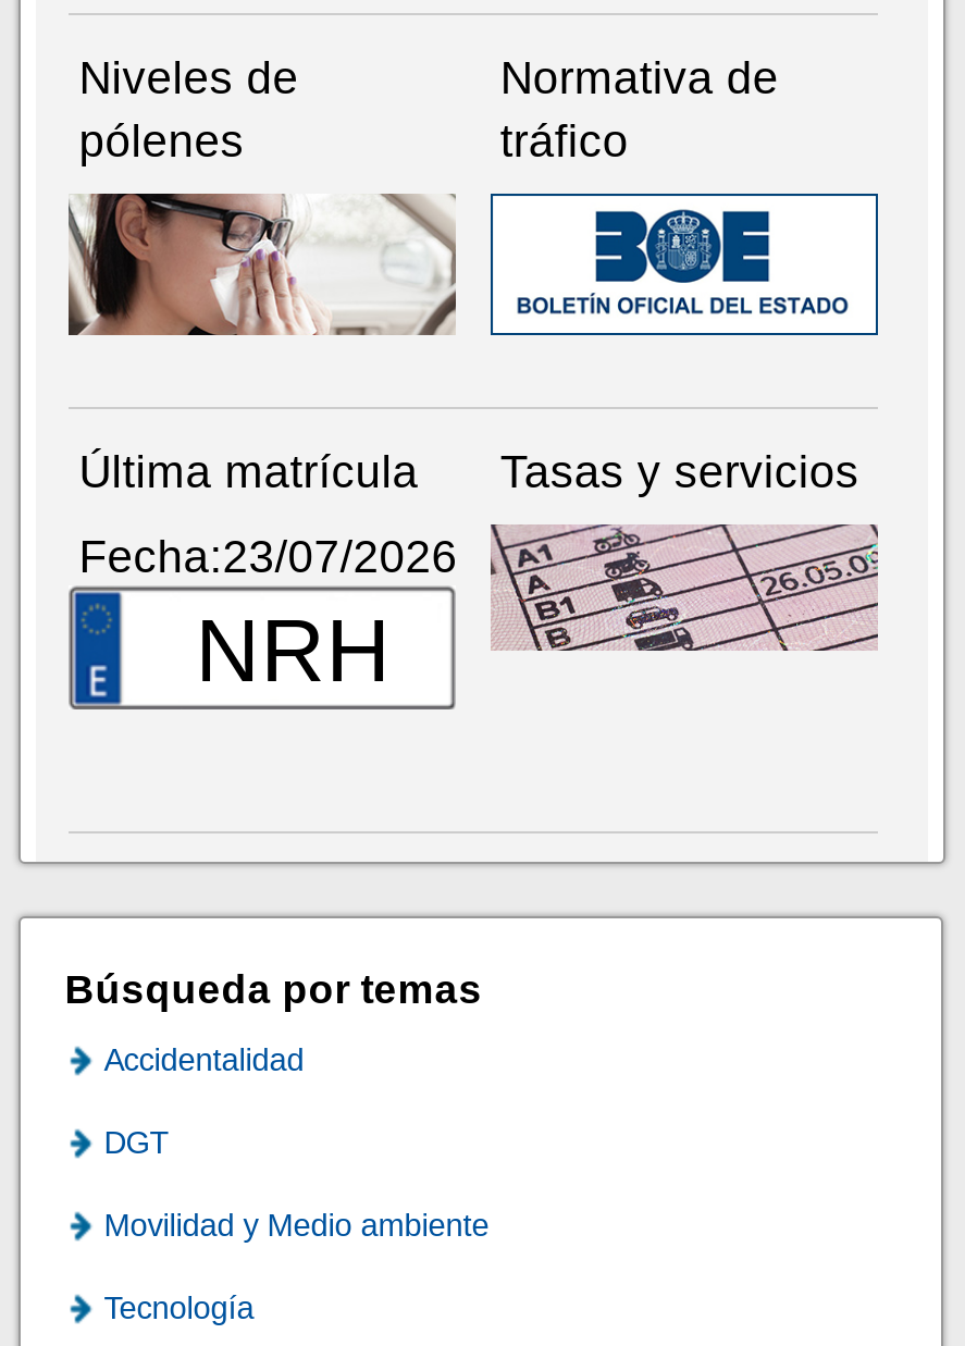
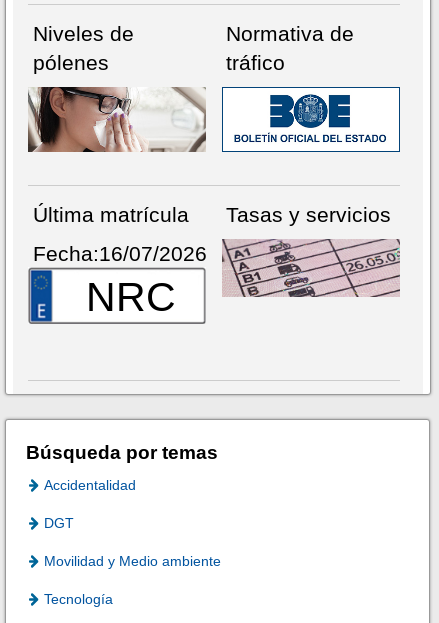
- Fecha:23/07/2026
- NRH
+ Fecha:16/07/2026
+ NRC
